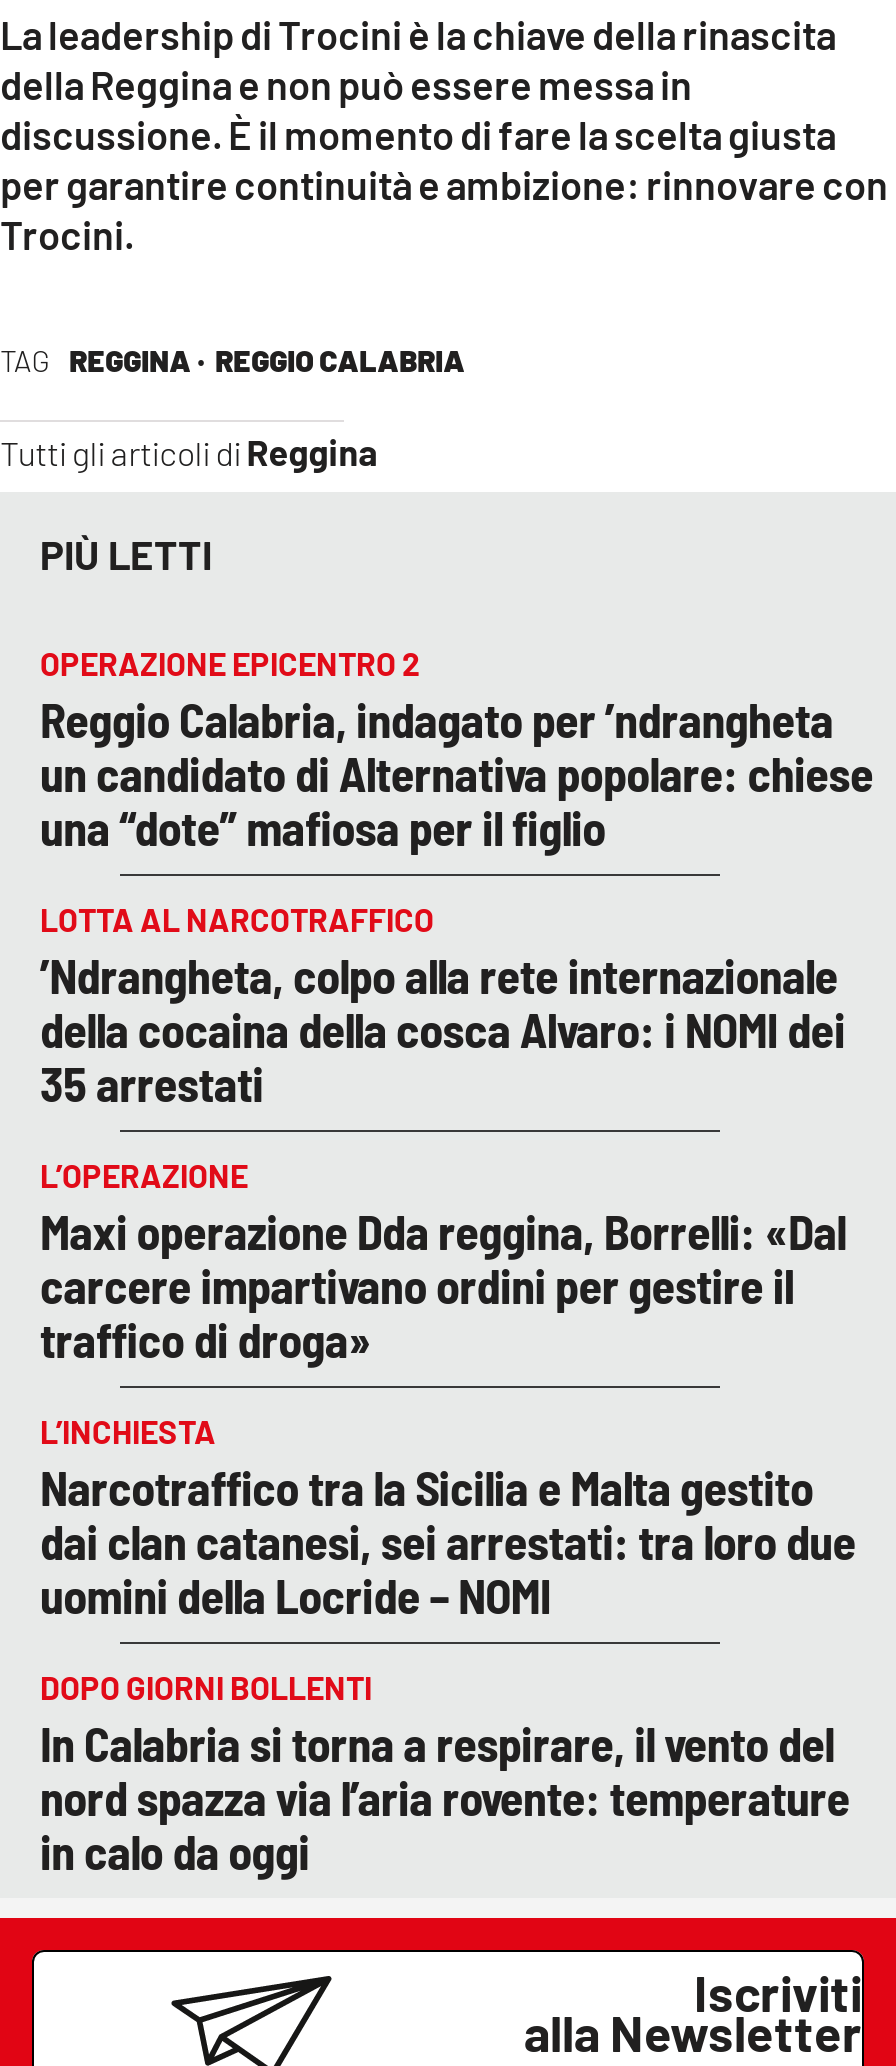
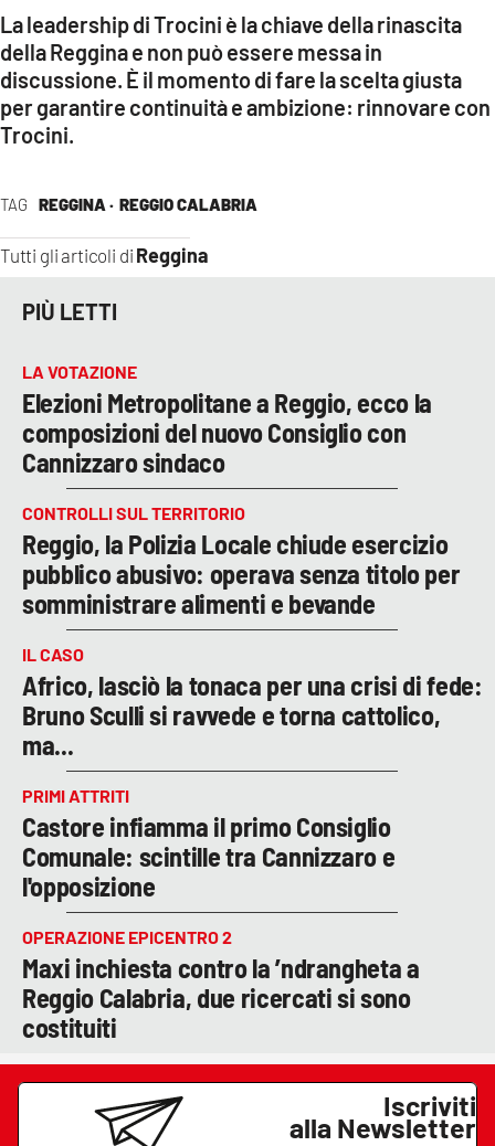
+ LA VOTAZIONE
+ Elezioni Metropolitane a Reggio, ecco la
+ composizioni del nuovo Consiglio con
+ Cannizzaro sindaco
+ CONTROLLI SUL TERRITORIO
+ Reggio, la Polizia Locale chiude esercizio
+ pubblico abusivo: operava senza titolo per
+ somministrare alimenti e bevande
+ IL CASO
+ Africo, lasciò la tonaca per una crisi di fede:
+ Bruno Sculli si ravvede e torna cattolico,
+ ma...
+ PRIMI ATTRITI
+ Castore infiamma il primo Consiglio
+ Comunale: scintille tra Cannizzaro e
+ l'opposizione

moved down: OPERAZIONE EPICENTRO 2

- Reggio Calabria, indagato per ’ndrangheta
- un candidato di Alternativa popolare: chiese
- una “dote” mafiosa per il figlio
- LOTTA AL NARCOTRAFFICO
- ’Ndrangheta, colpo alla rete internazionale
- della cocaina della cosca Alvaro: i NOMI dei
- 35 arrestati
- L’OPERAZIONE
- Maxi operazione Dda reggina, Borrelli: «Dal
- carcere impartivano ordini per gestire il
- traffico di droga»
- L’INCHIESTA
- Narcotraffico tra la Sicilia e Malta gestito
- dai clan catanesi, sei arrestati: tra loro due
- uomini della Locride – NOMI
- DOPO GIORNI BOLLENTI
- In Calabria si torna a respirare, il vento del
- nord spazza via l’aria rovente: temperature
- in calo da oggi
+ Maxi inchiesta contro la ’ndrangheta a
+ Reggio Calabria, due ricercati si sono
+ costituiti
